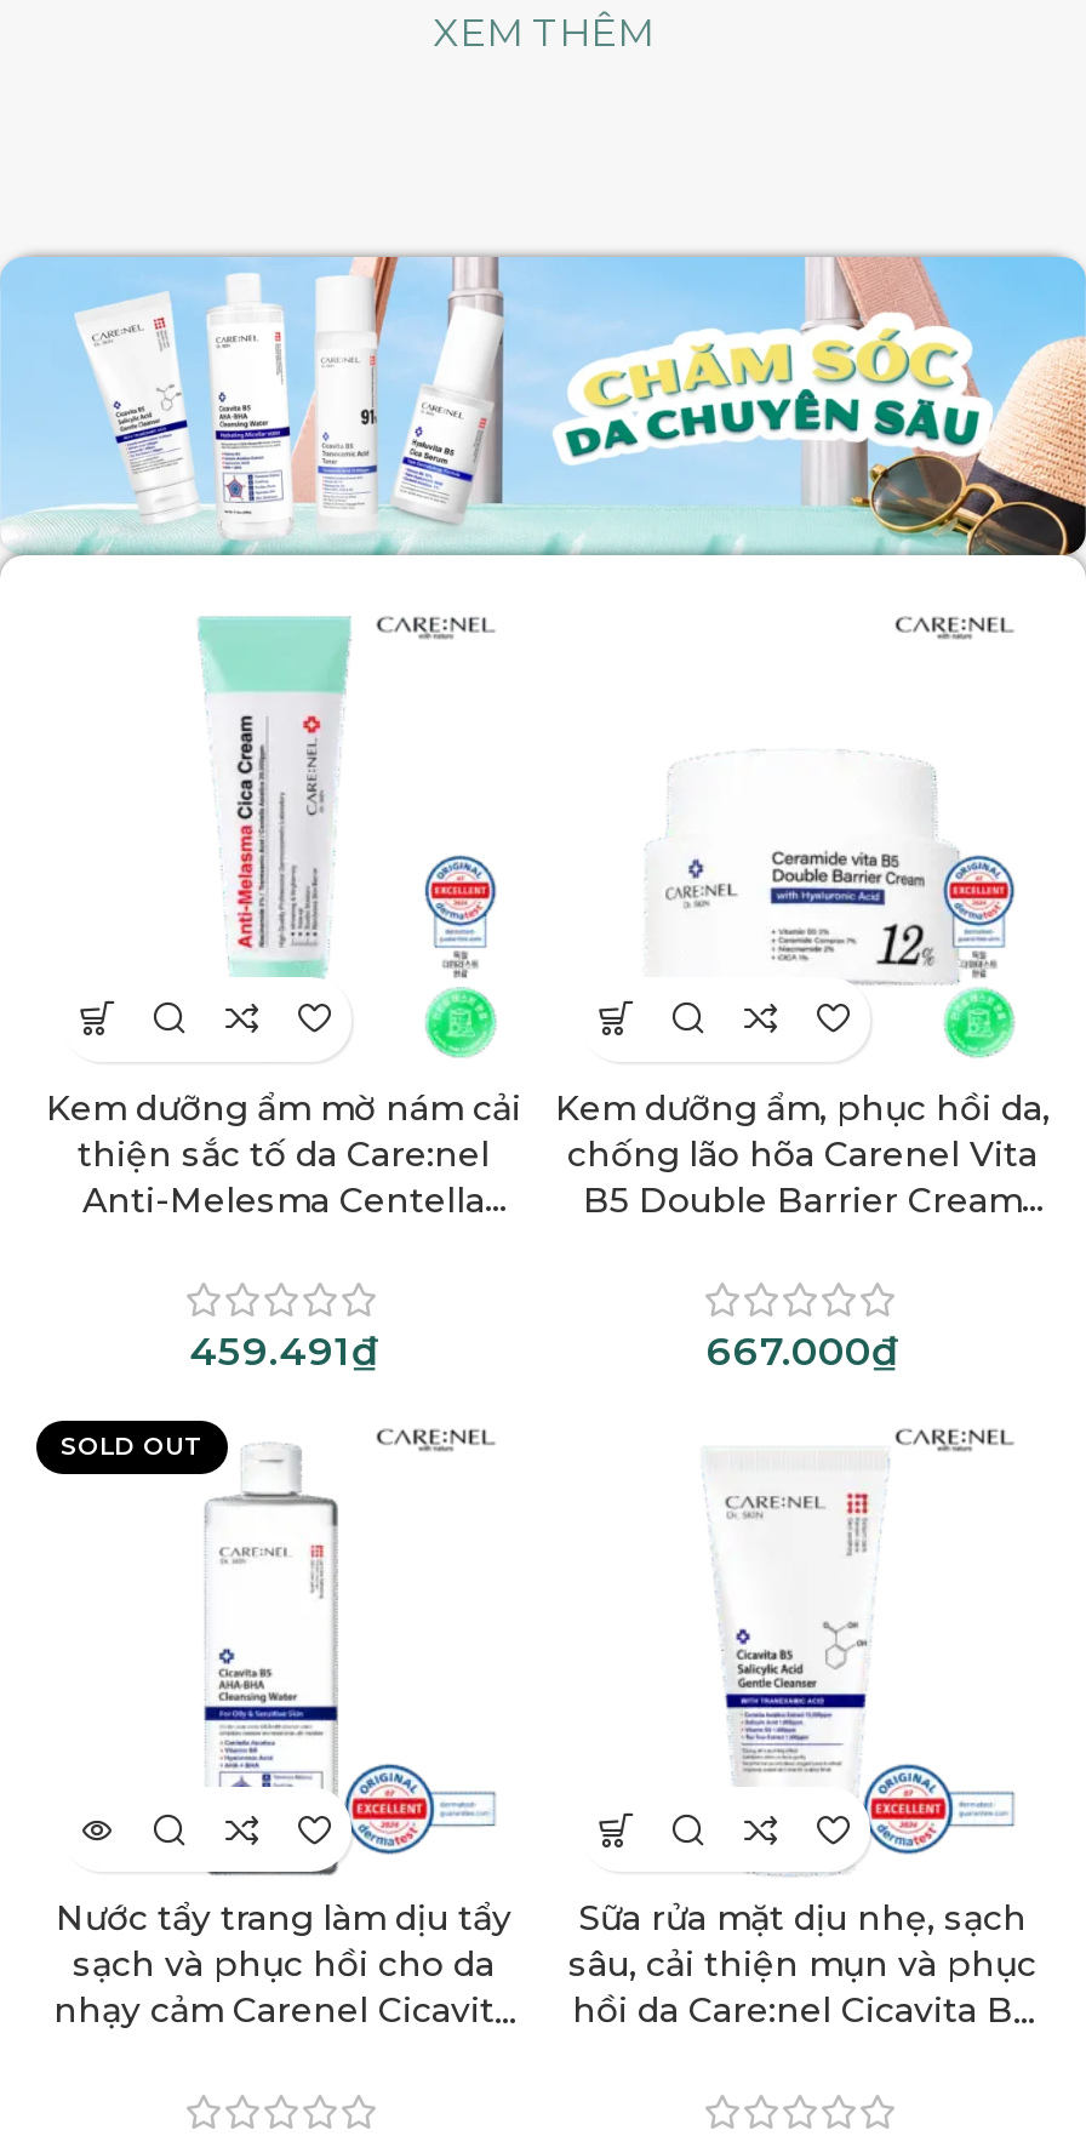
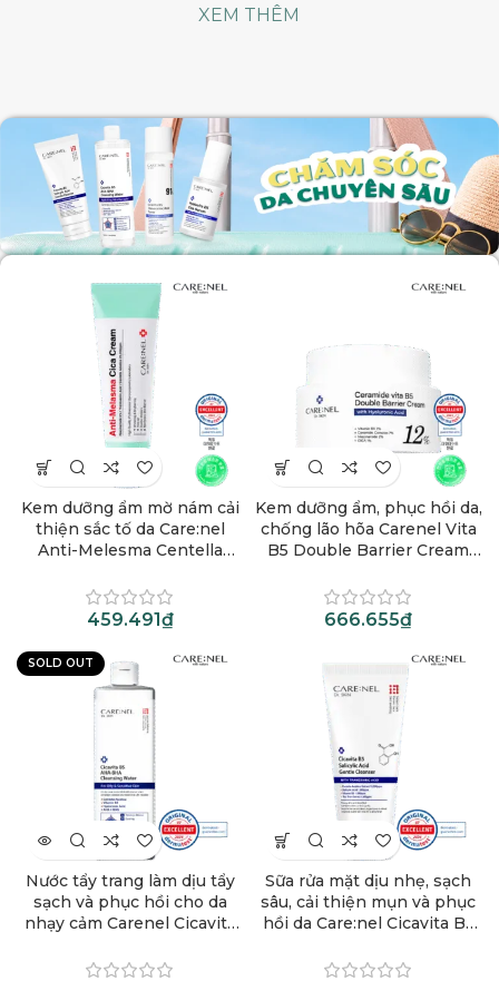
- 667.000₫
+ 666.655₫
